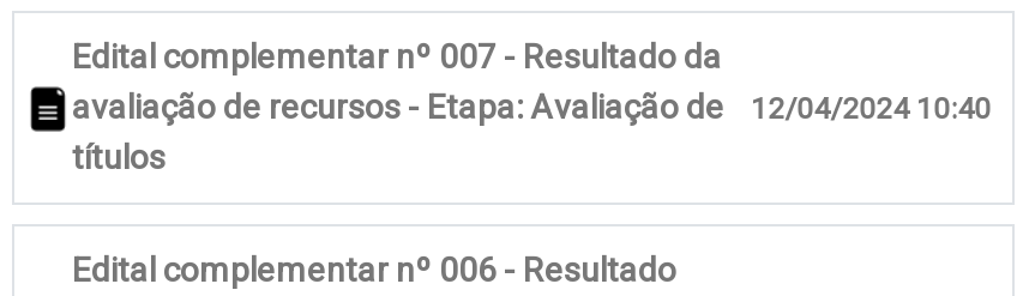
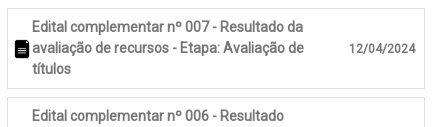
- 12/04/2024 10:40
+ 12/04/2024
